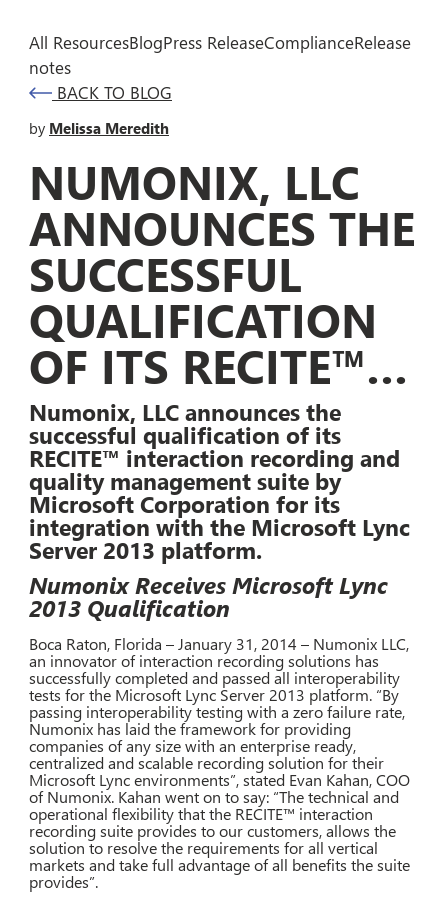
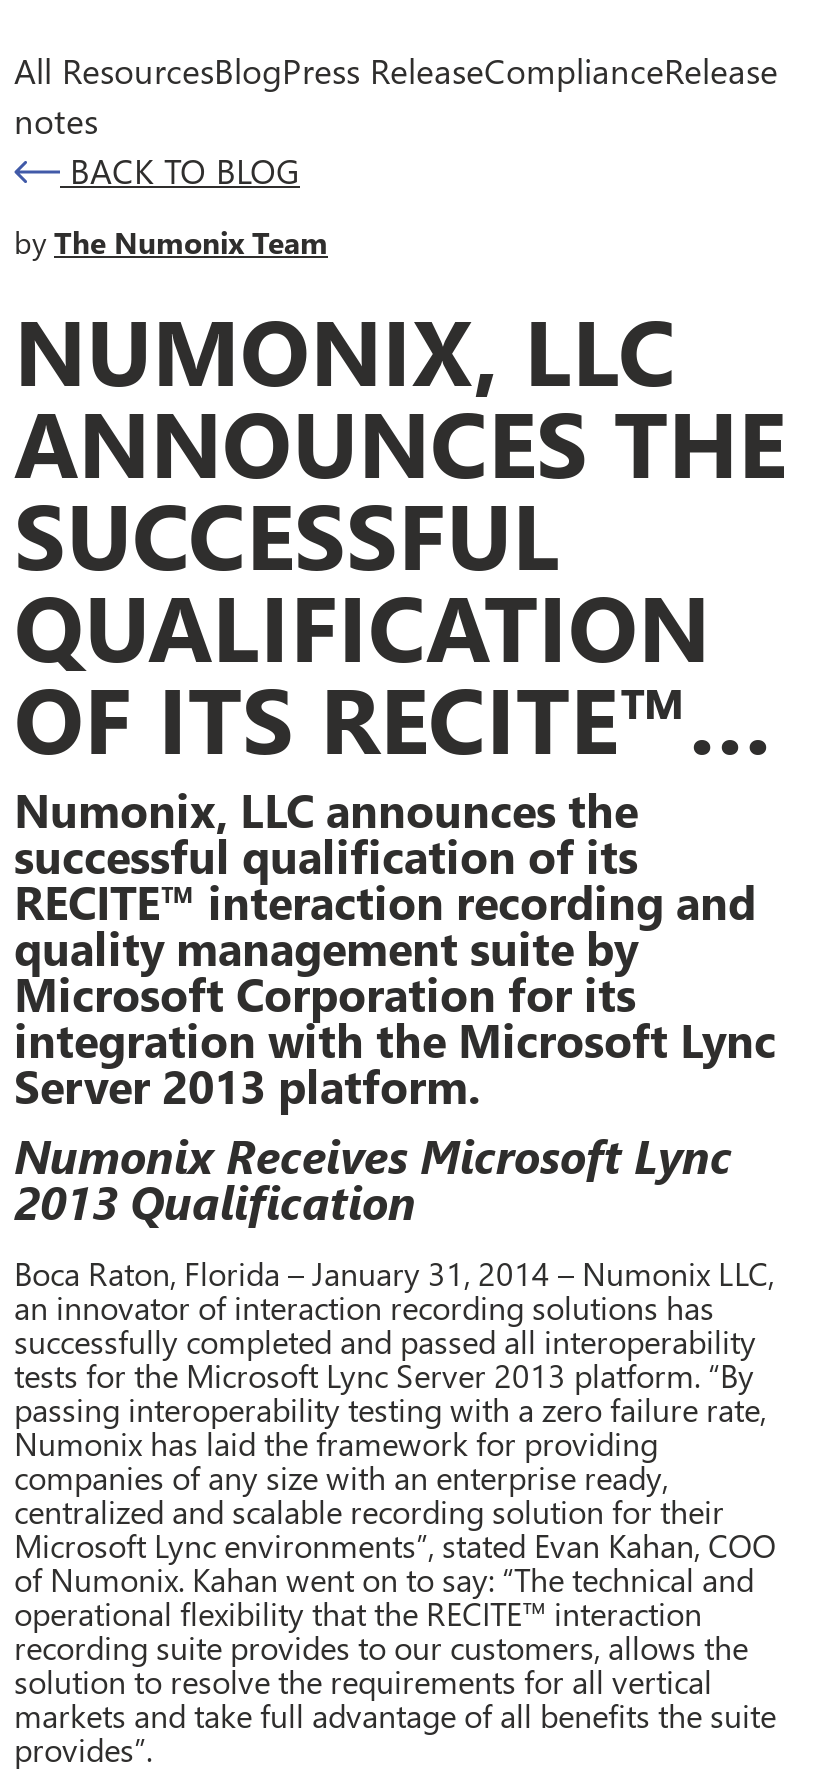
- by Melissa Meredith
+ by The Numonix Team
